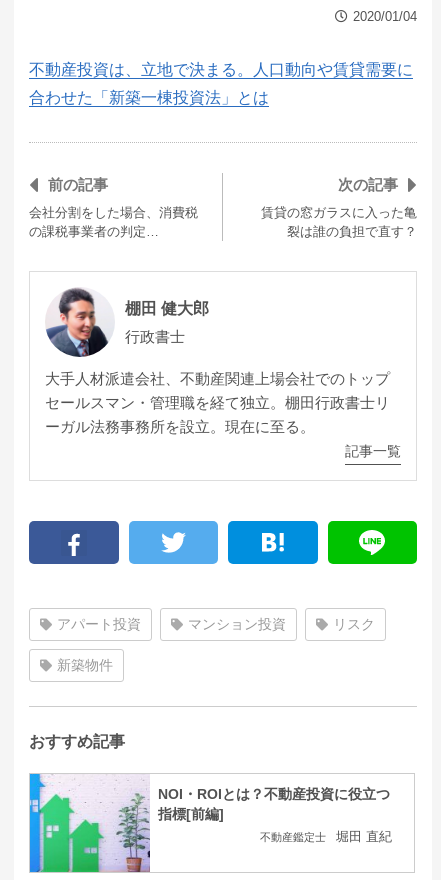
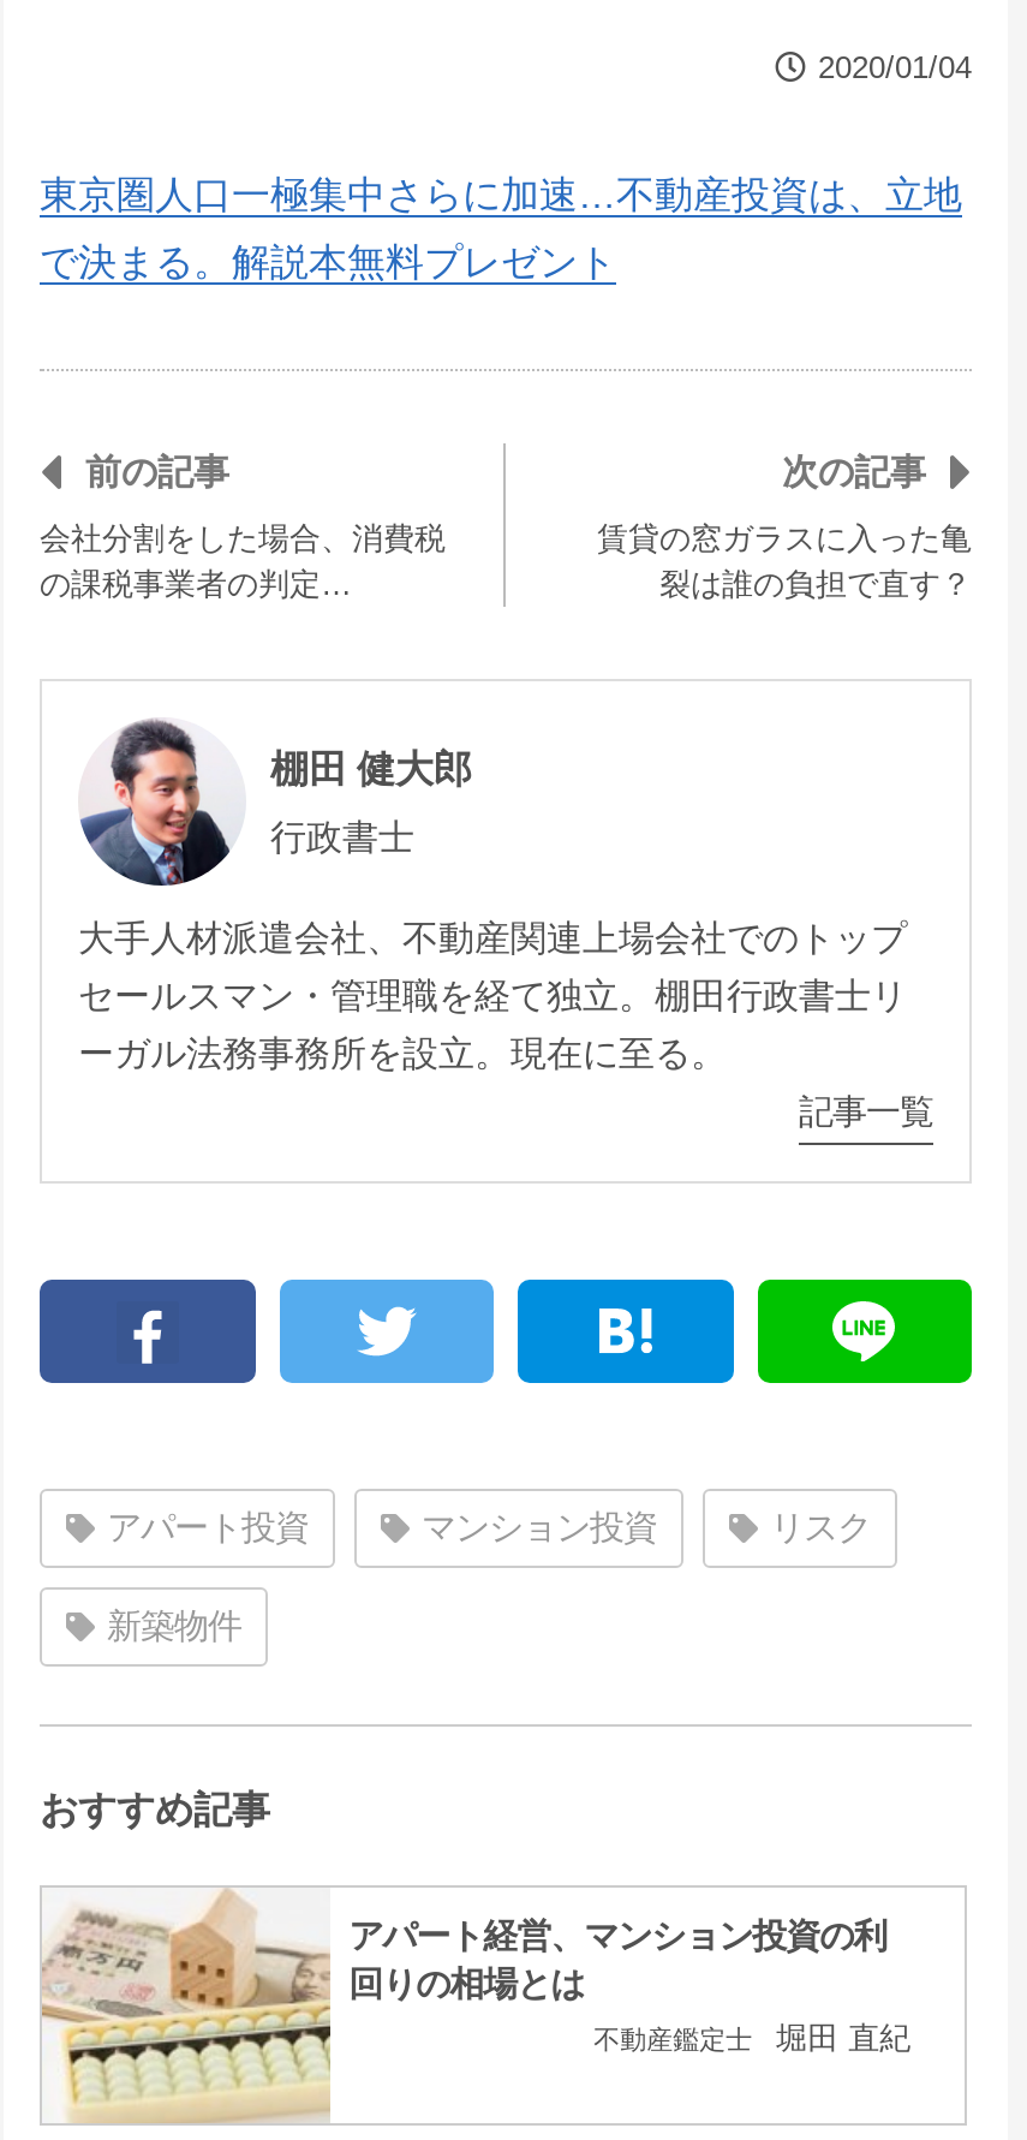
- 不動産投資は、立地で決まる。人口動向や賃貸需要に
+ 東京圏人口一極集中さらに加速…不動産投資は、立地

- 合わせた「新築一棟投資法」とは
+ で決まる。解説本無料プレゼント

- [image]
- NOI・ROIとは？不動産投資に役立つ
- 指標[前編]
+ [image]
+ アパート経営、マンション投資の利
+ 回りの相場とは
